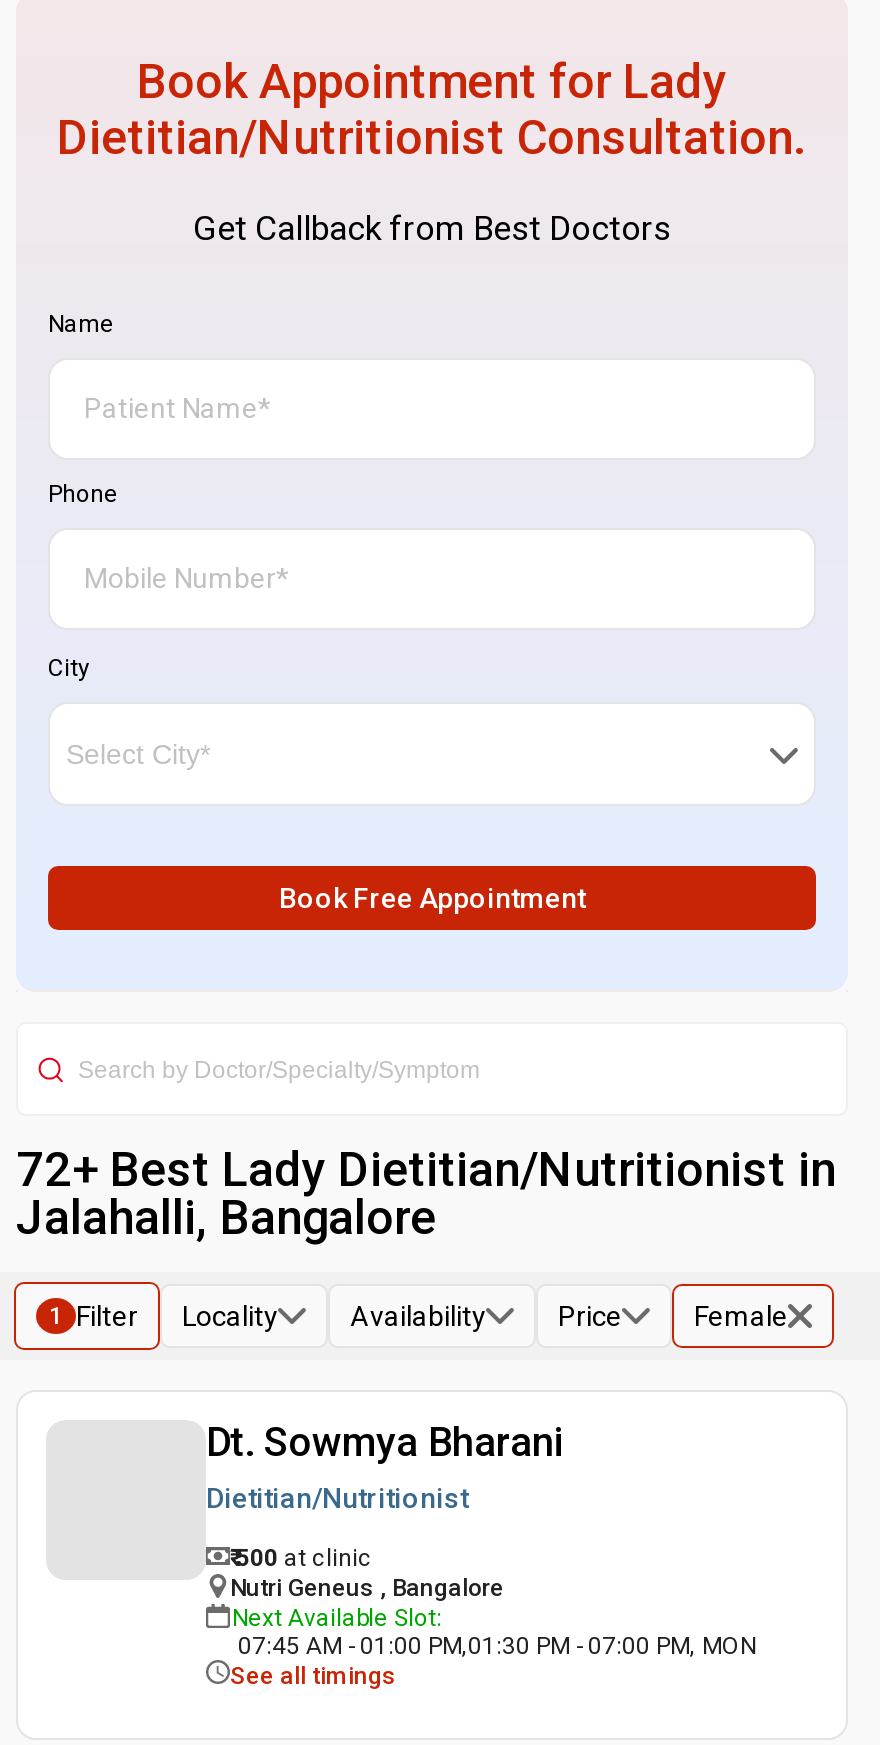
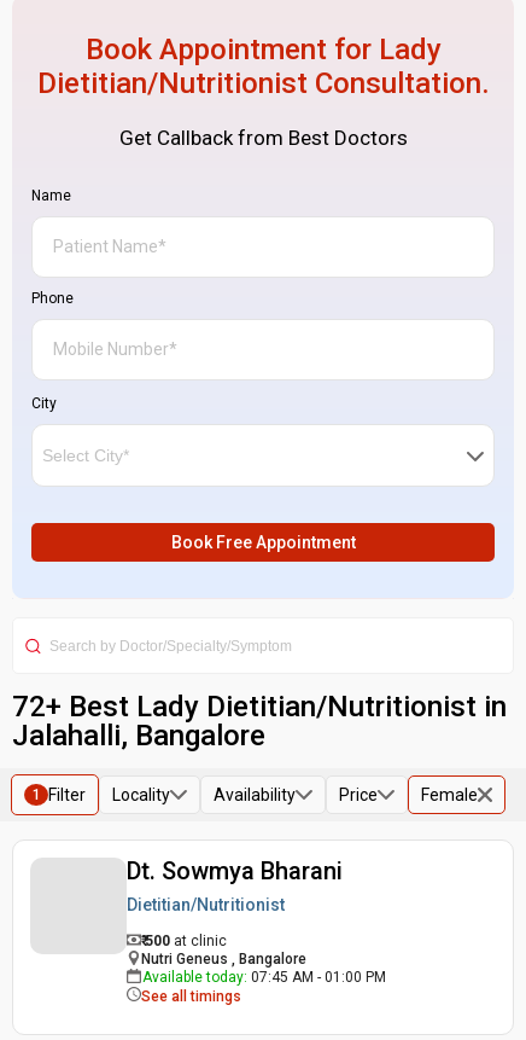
- Next Available Slot:
- 07:45 AM - 01:00 PM,01:30 PM - 07:00 PM, MON
+ Available today: 07:45 AM - 01:00 PM
